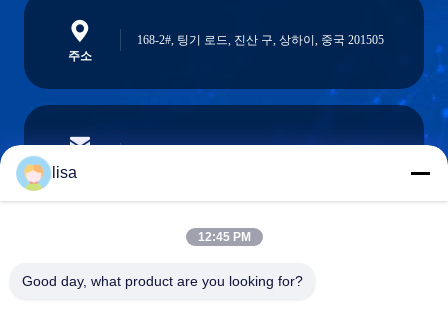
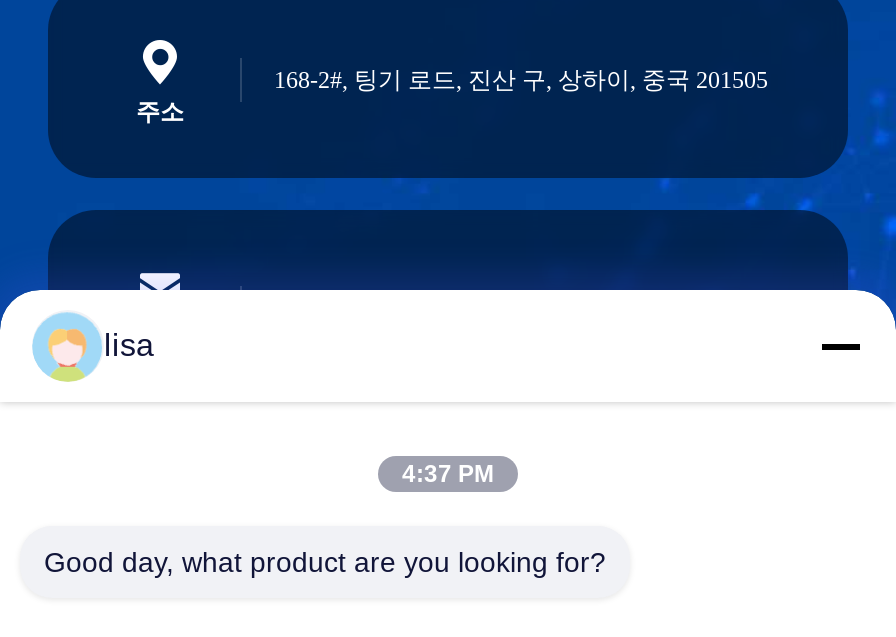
- 12:45 PM
+ 4:37 PM
